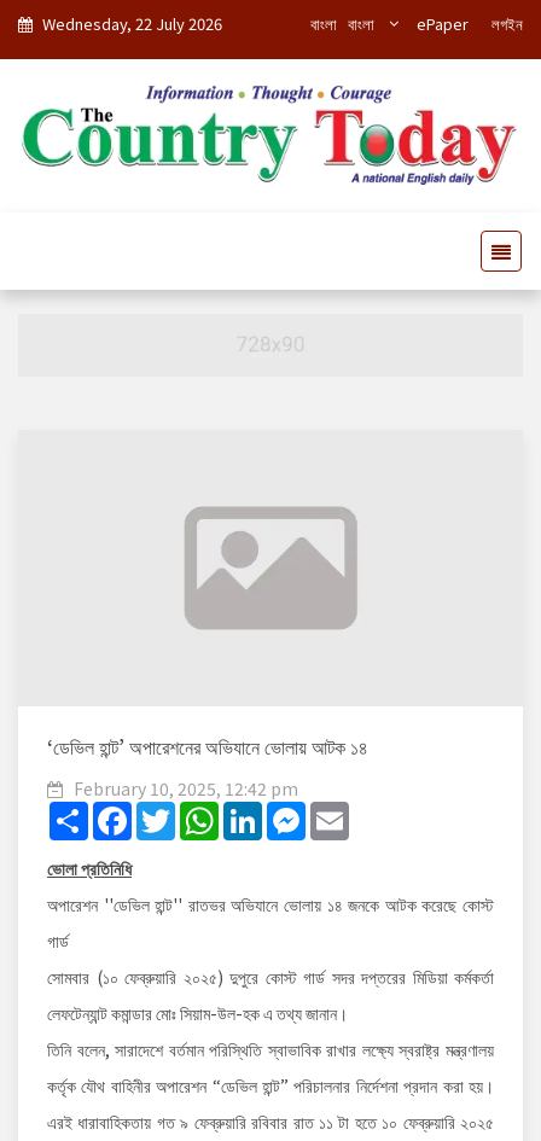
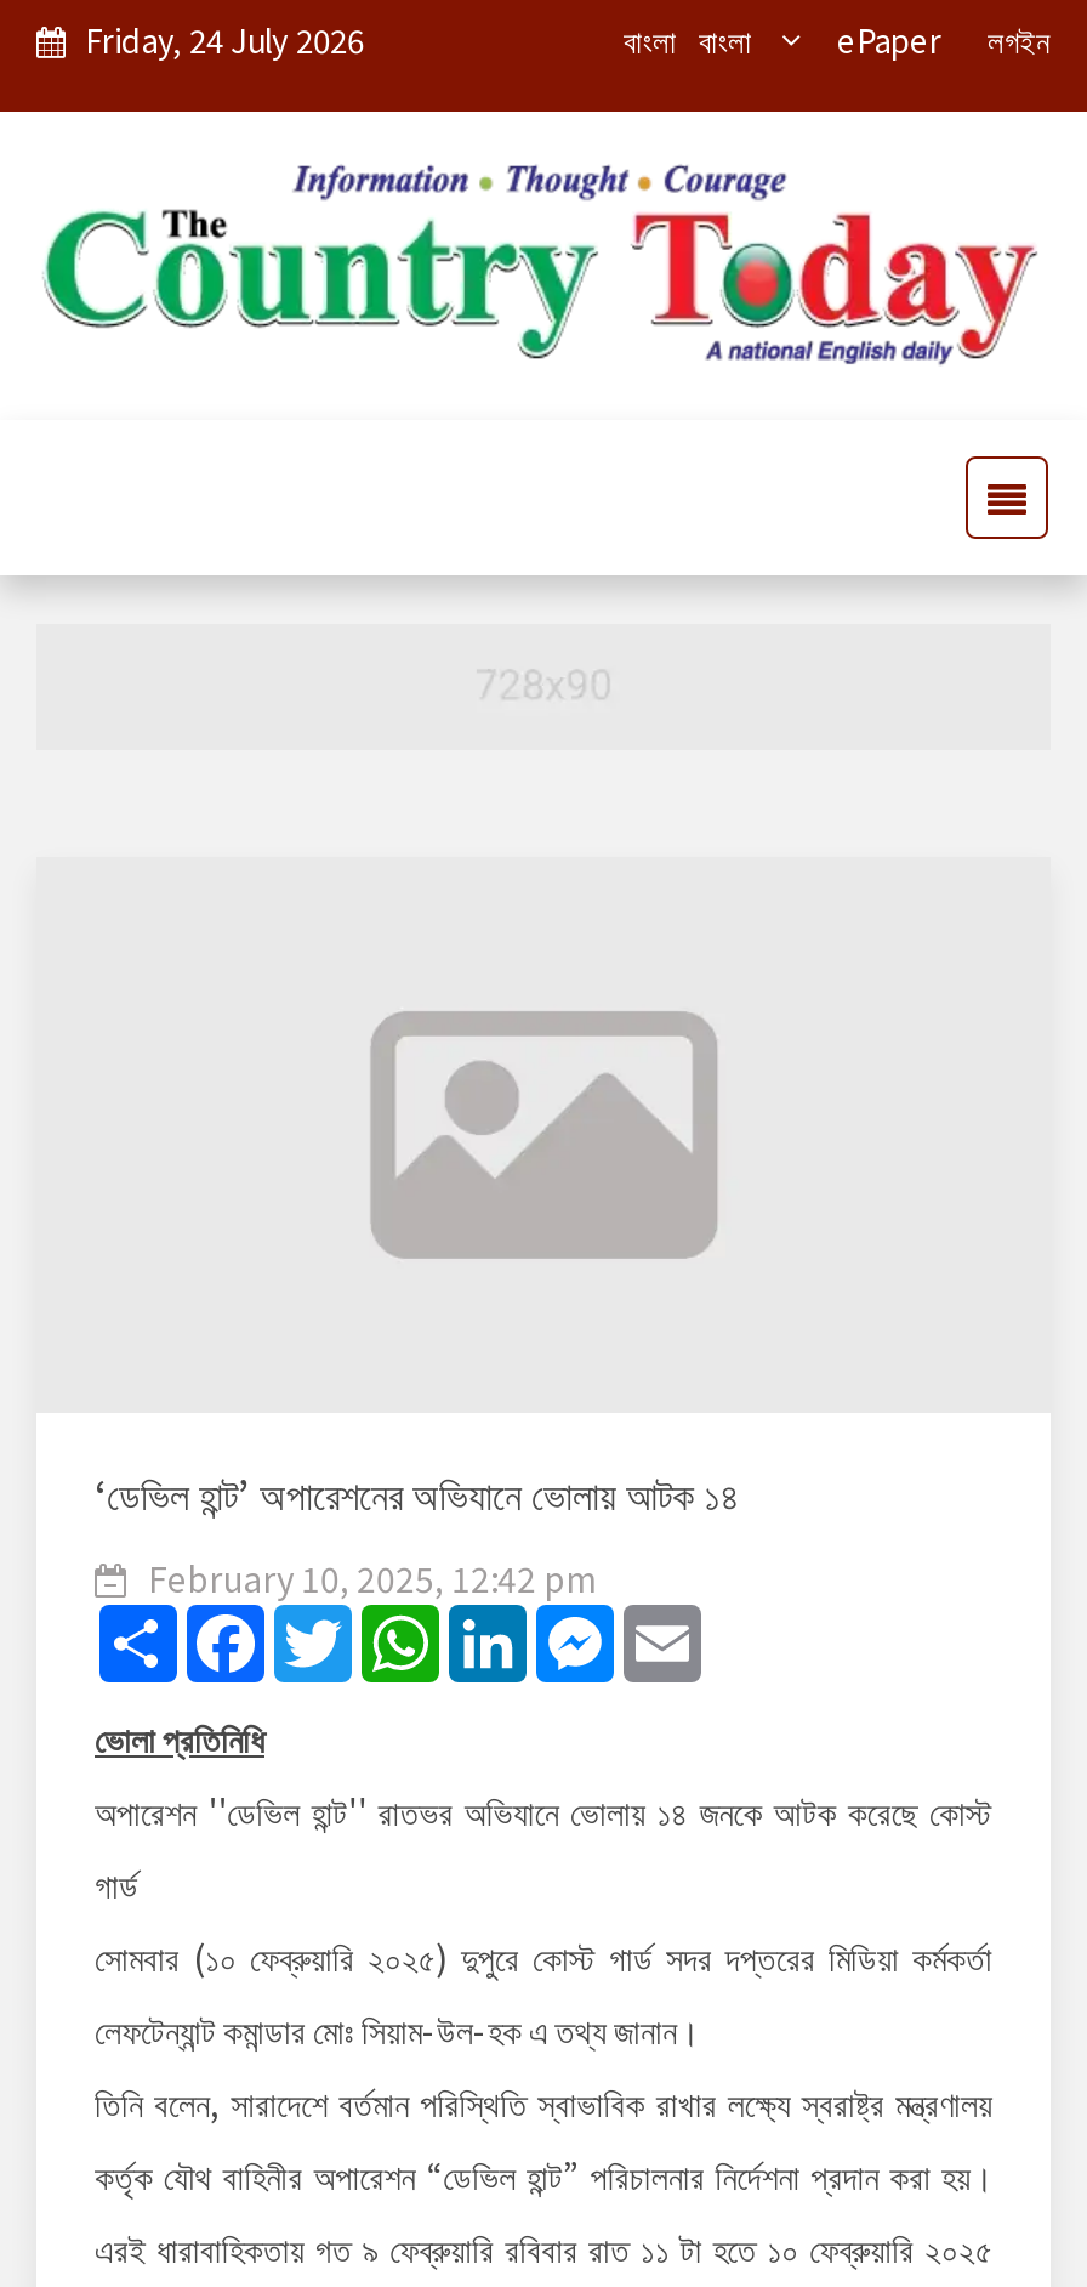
- Wednesday, 22 July 2026
+ Friday, 24 July 2026
